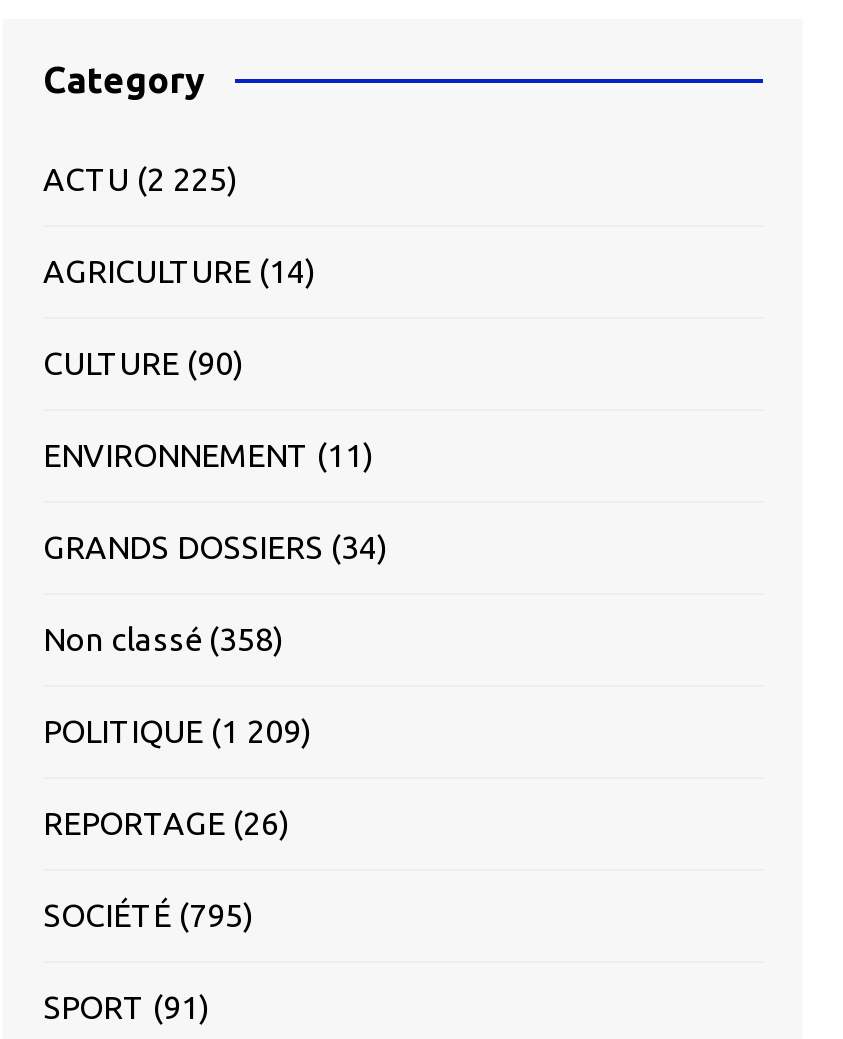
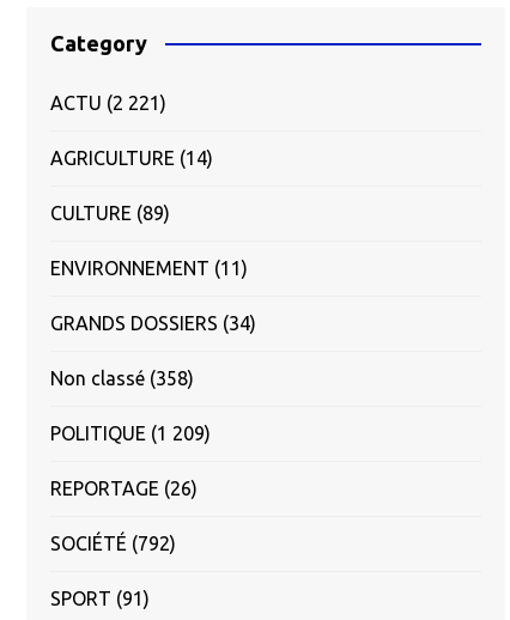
- ACTU (2 225)
+ ACTU (2 221)

- CULTURE (90)
+ CULTURE (89)

- SOCIÉTÉ (795)
+ SOCIÉTÉ (792)
